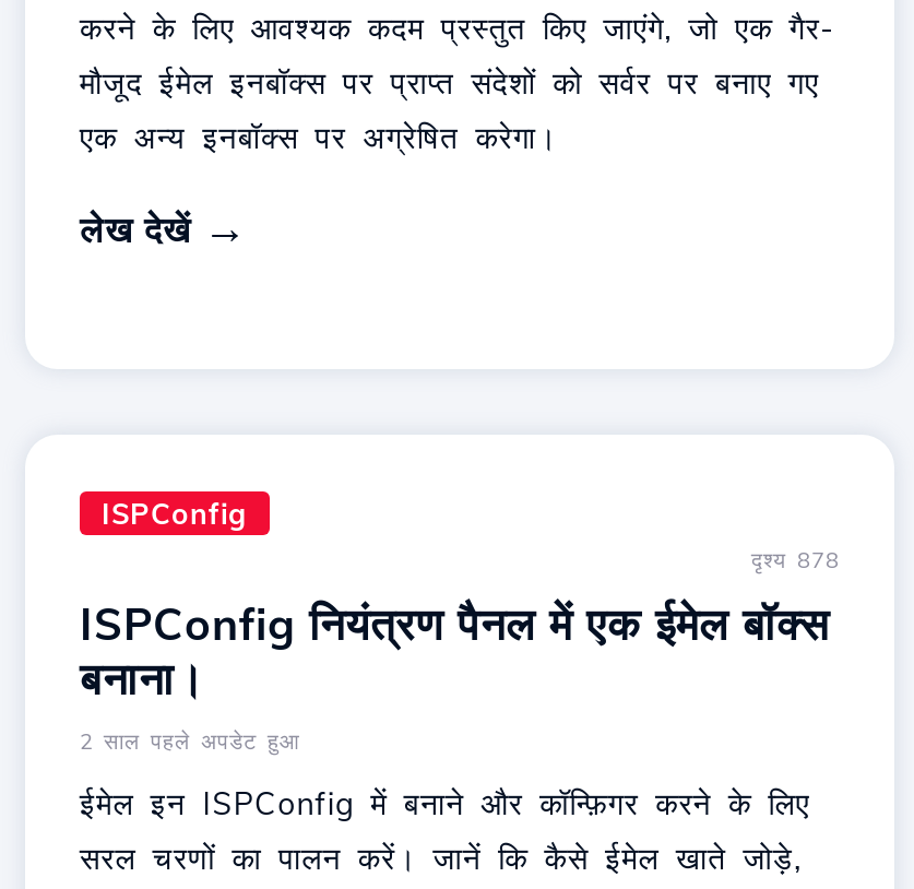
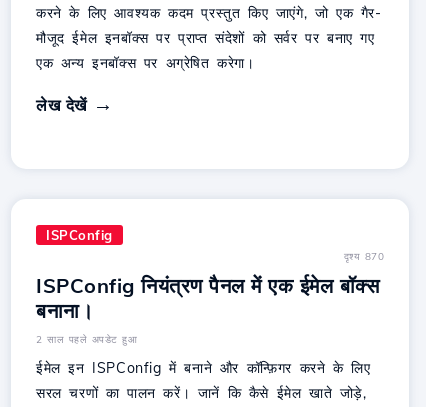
- दृश्य 878
+ दृश्य 870
